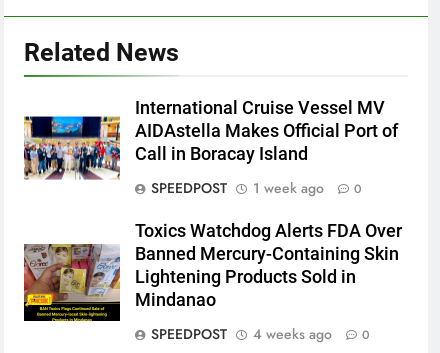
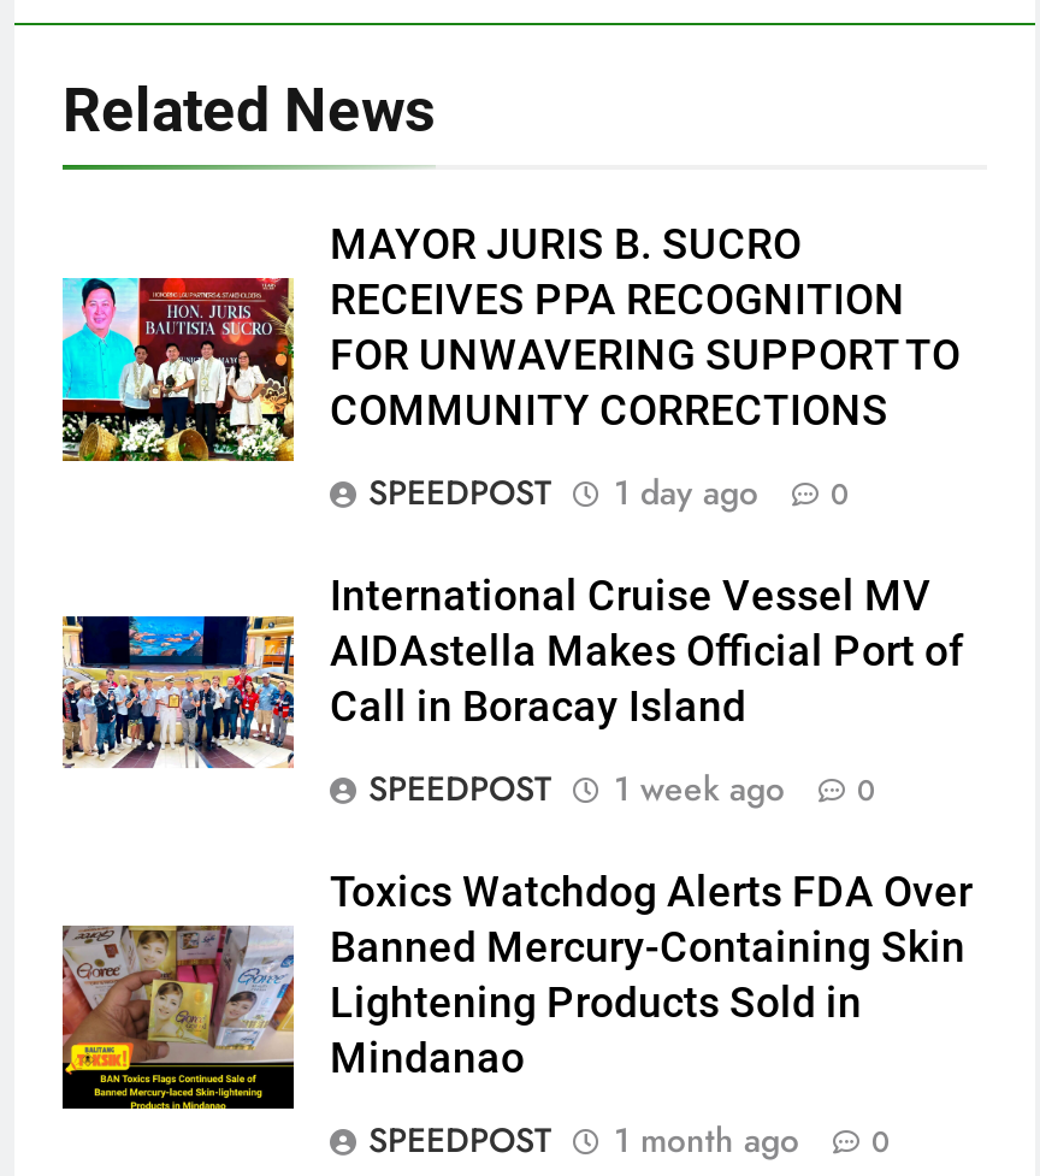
+ [image]
+ MAYOR JURIS B. SUCRO
+ RECEIVES PPA RECOGNITION
+ FOR UNWAVERING SUPPORT TO
+ COMMUNITY CORRECTIONS
+ SPEEDPOST
+ 1 day ago
+ 0

- SPEEDPOST 4 weeks ago 0
+ SPEEDPOST 1 month ago 0
